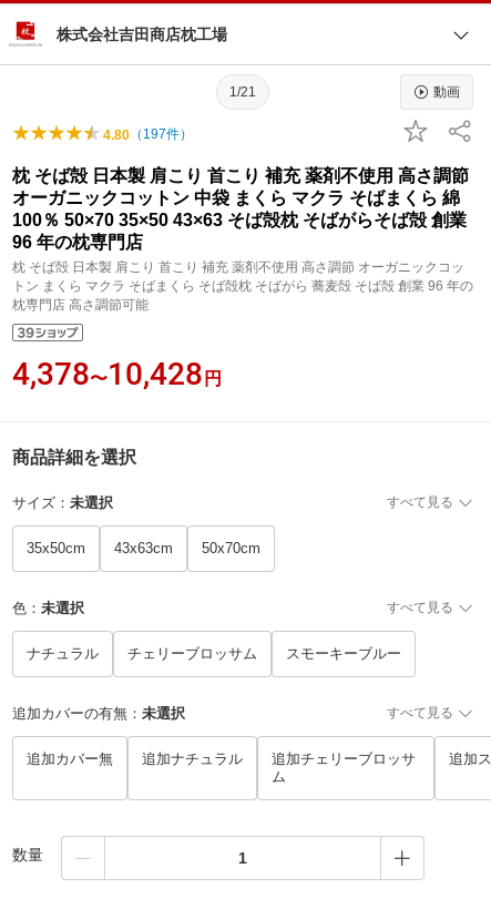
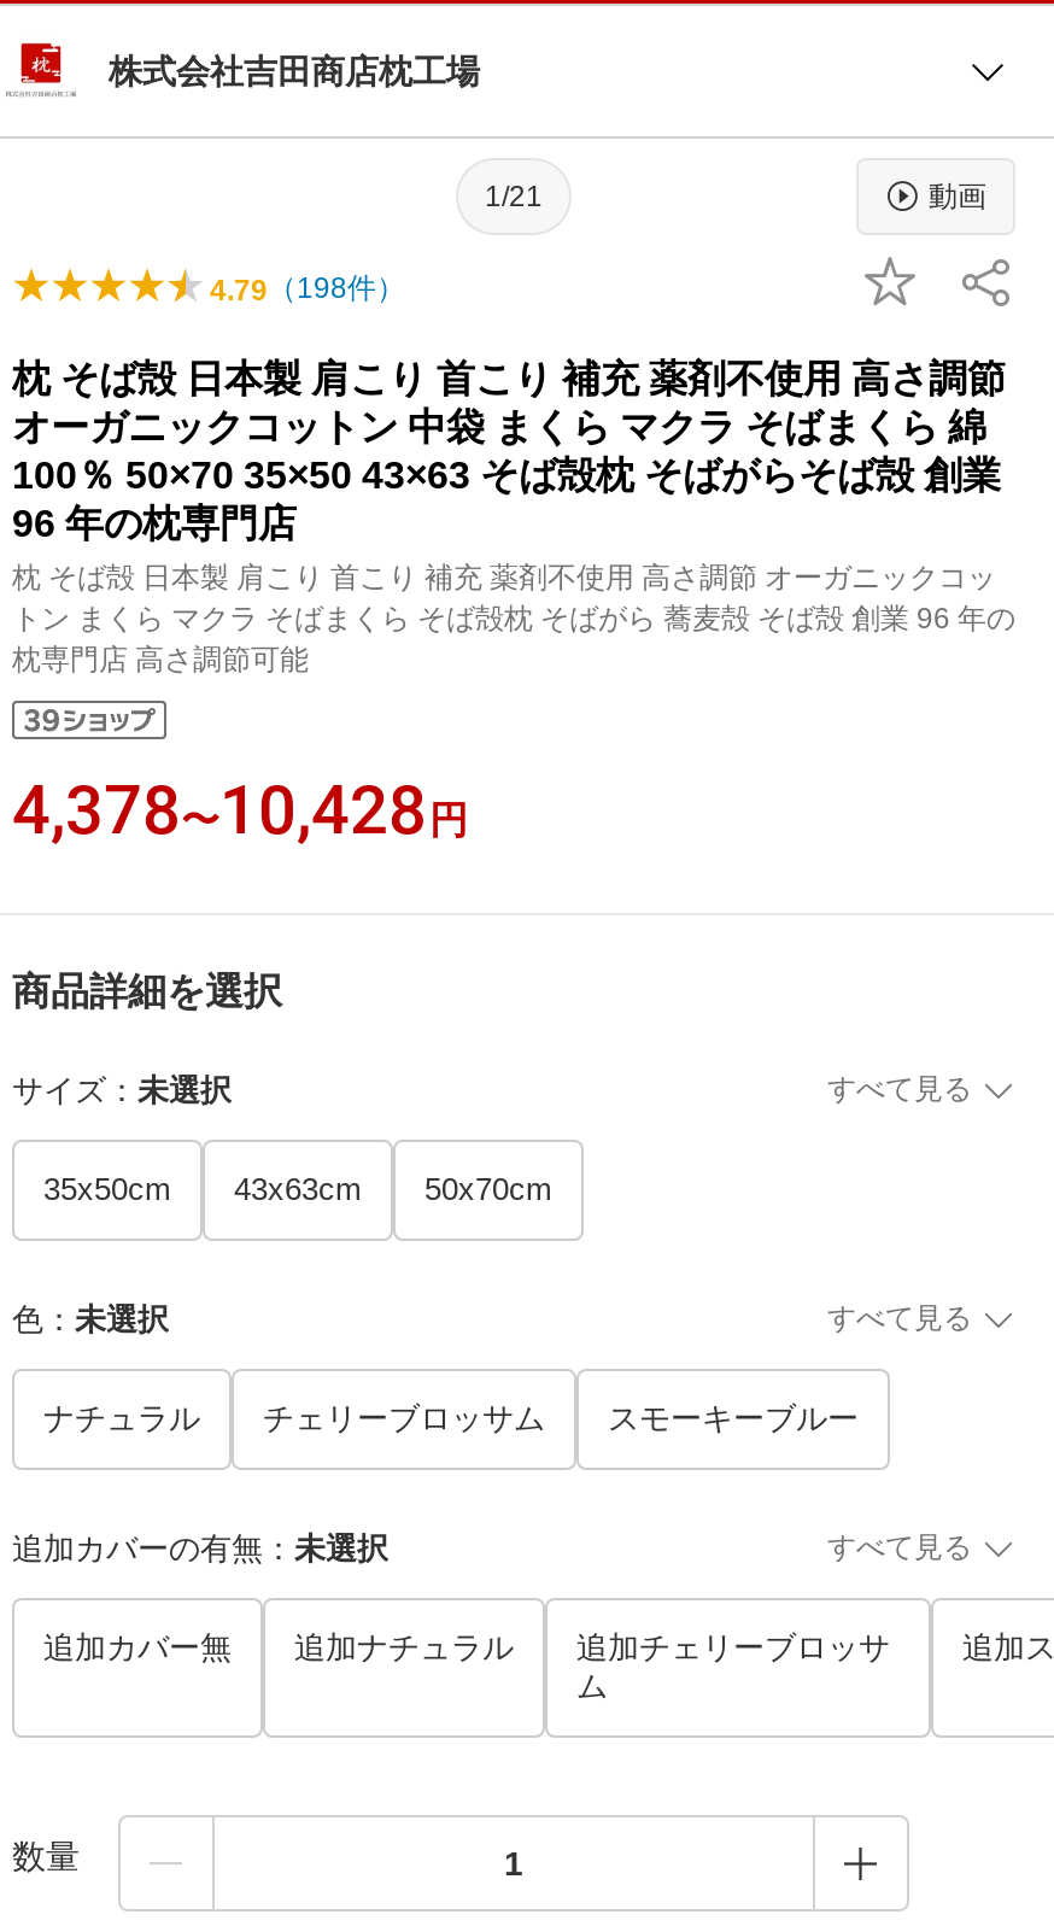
- 4.80（197件）
+ 4.79（198件）
